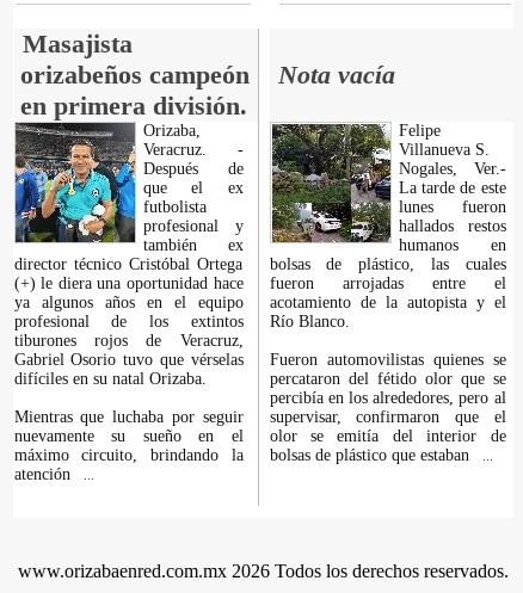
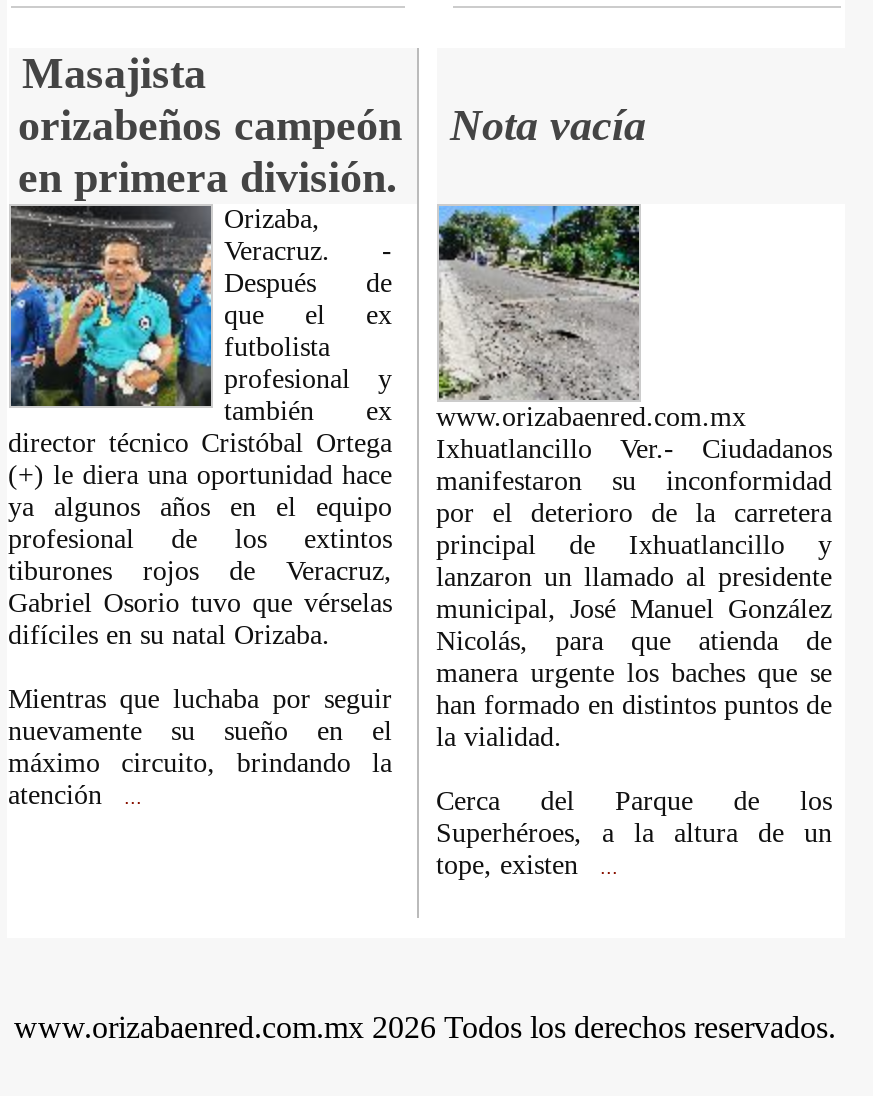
- [image]
- Felipe
- Villanueva S.
- Nogales, Ver.-
- La tarde de este
- lunes fueron
- hallados restos
- humanos en
- bolsas de plástico, las cuales
- fueron arrojadas entre el
- acotamiento de la autopista y el
- Río Blanco.
+ [image]
+ www.orizabaenred.com.mx
+ Ixhuatlancillo Ver.- Ciudadanos
+ manifestaron su inconformidad
+ por el deterioro de la carretera
+ principal de Ixhuatlancillo y
+ lanzaron un llamado al presidente
+ municipal, José Manuel González
+ Nicolás, para que atienda de
+ manera urgente los baches que se
+ han formado en distintos puntos de
+ la vialidad.

- Fueron automovilistas quienes se
- percataron del fétido olor que se
- percibía en los alrededores, pero al
- supervisar, confirmaron que el
- olor se emitía del interior de
- bolsas de plástico que estaban ...
+ Cerca del Parque de los
+ Superhéroes, a la altura de un
+ tope, existen ...
